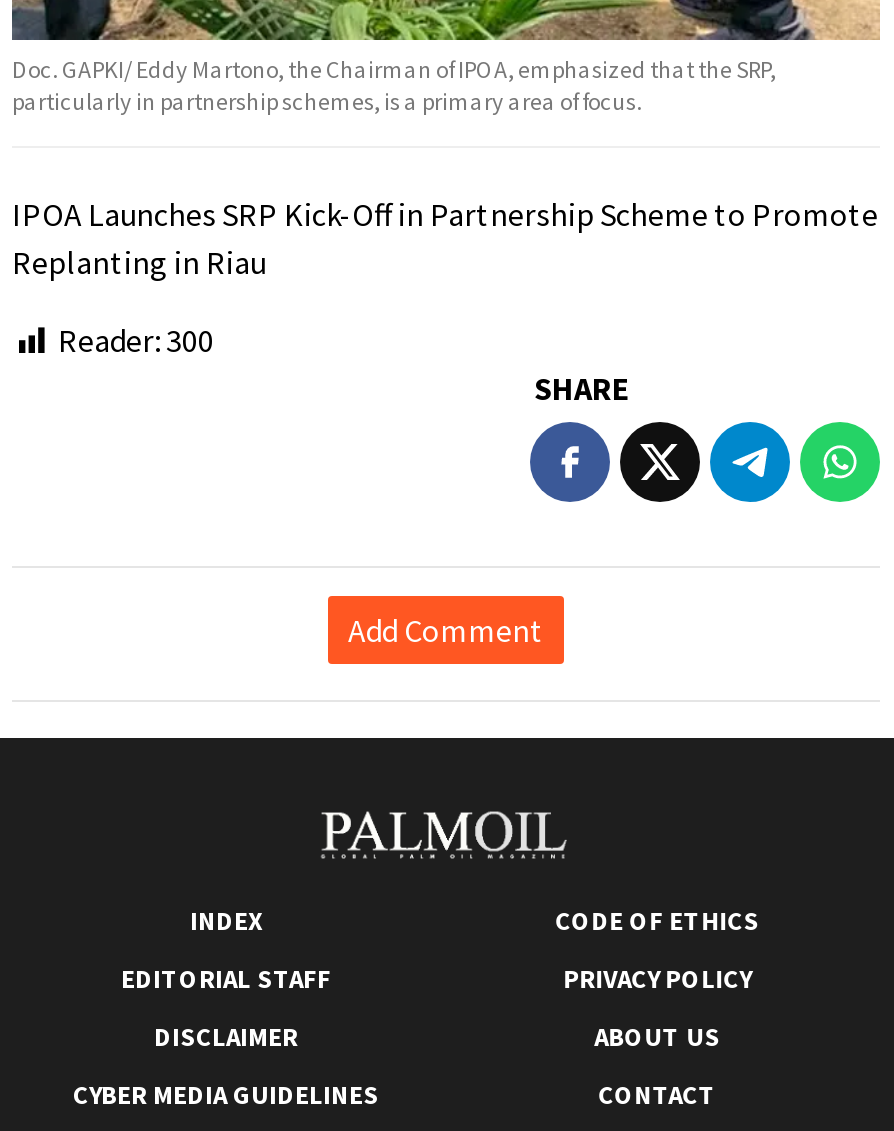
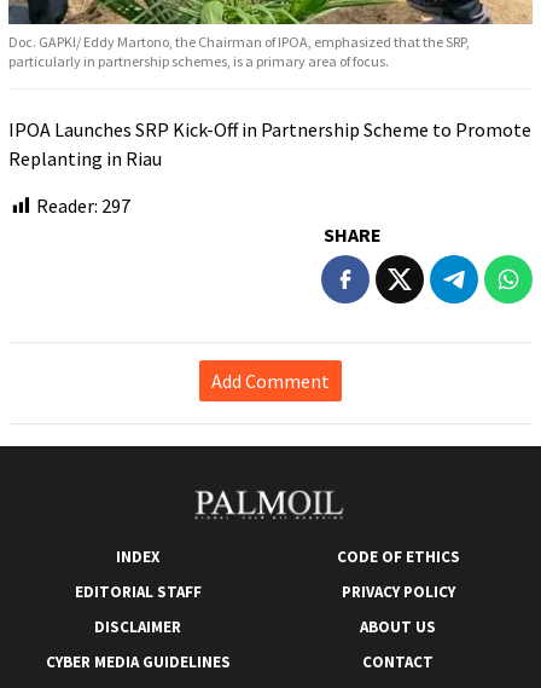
- Reader: 300
+ Reader: 297
